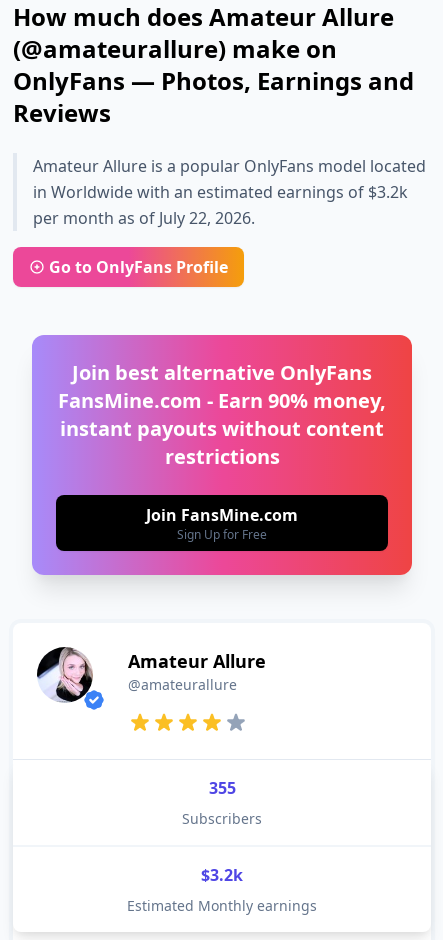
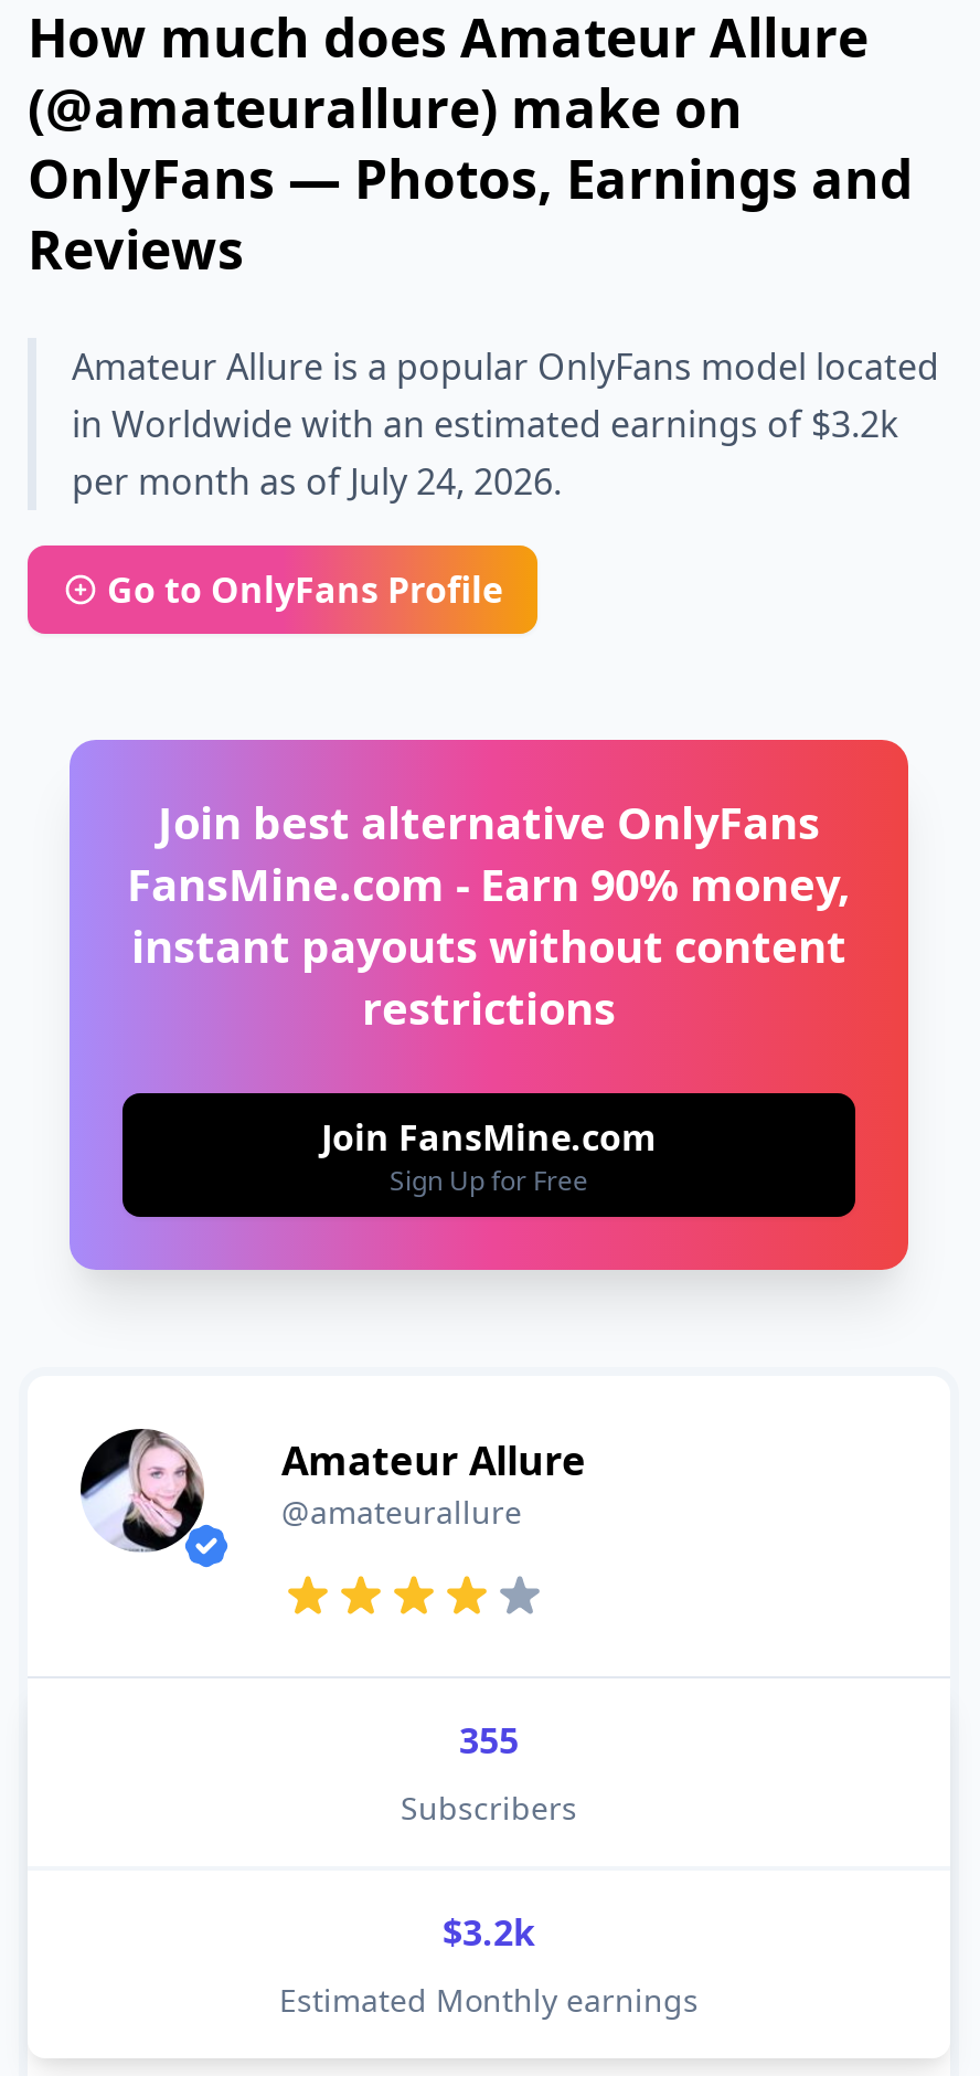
- per month as of July 22, 2026.
+ per month as of July 24, 2026.
